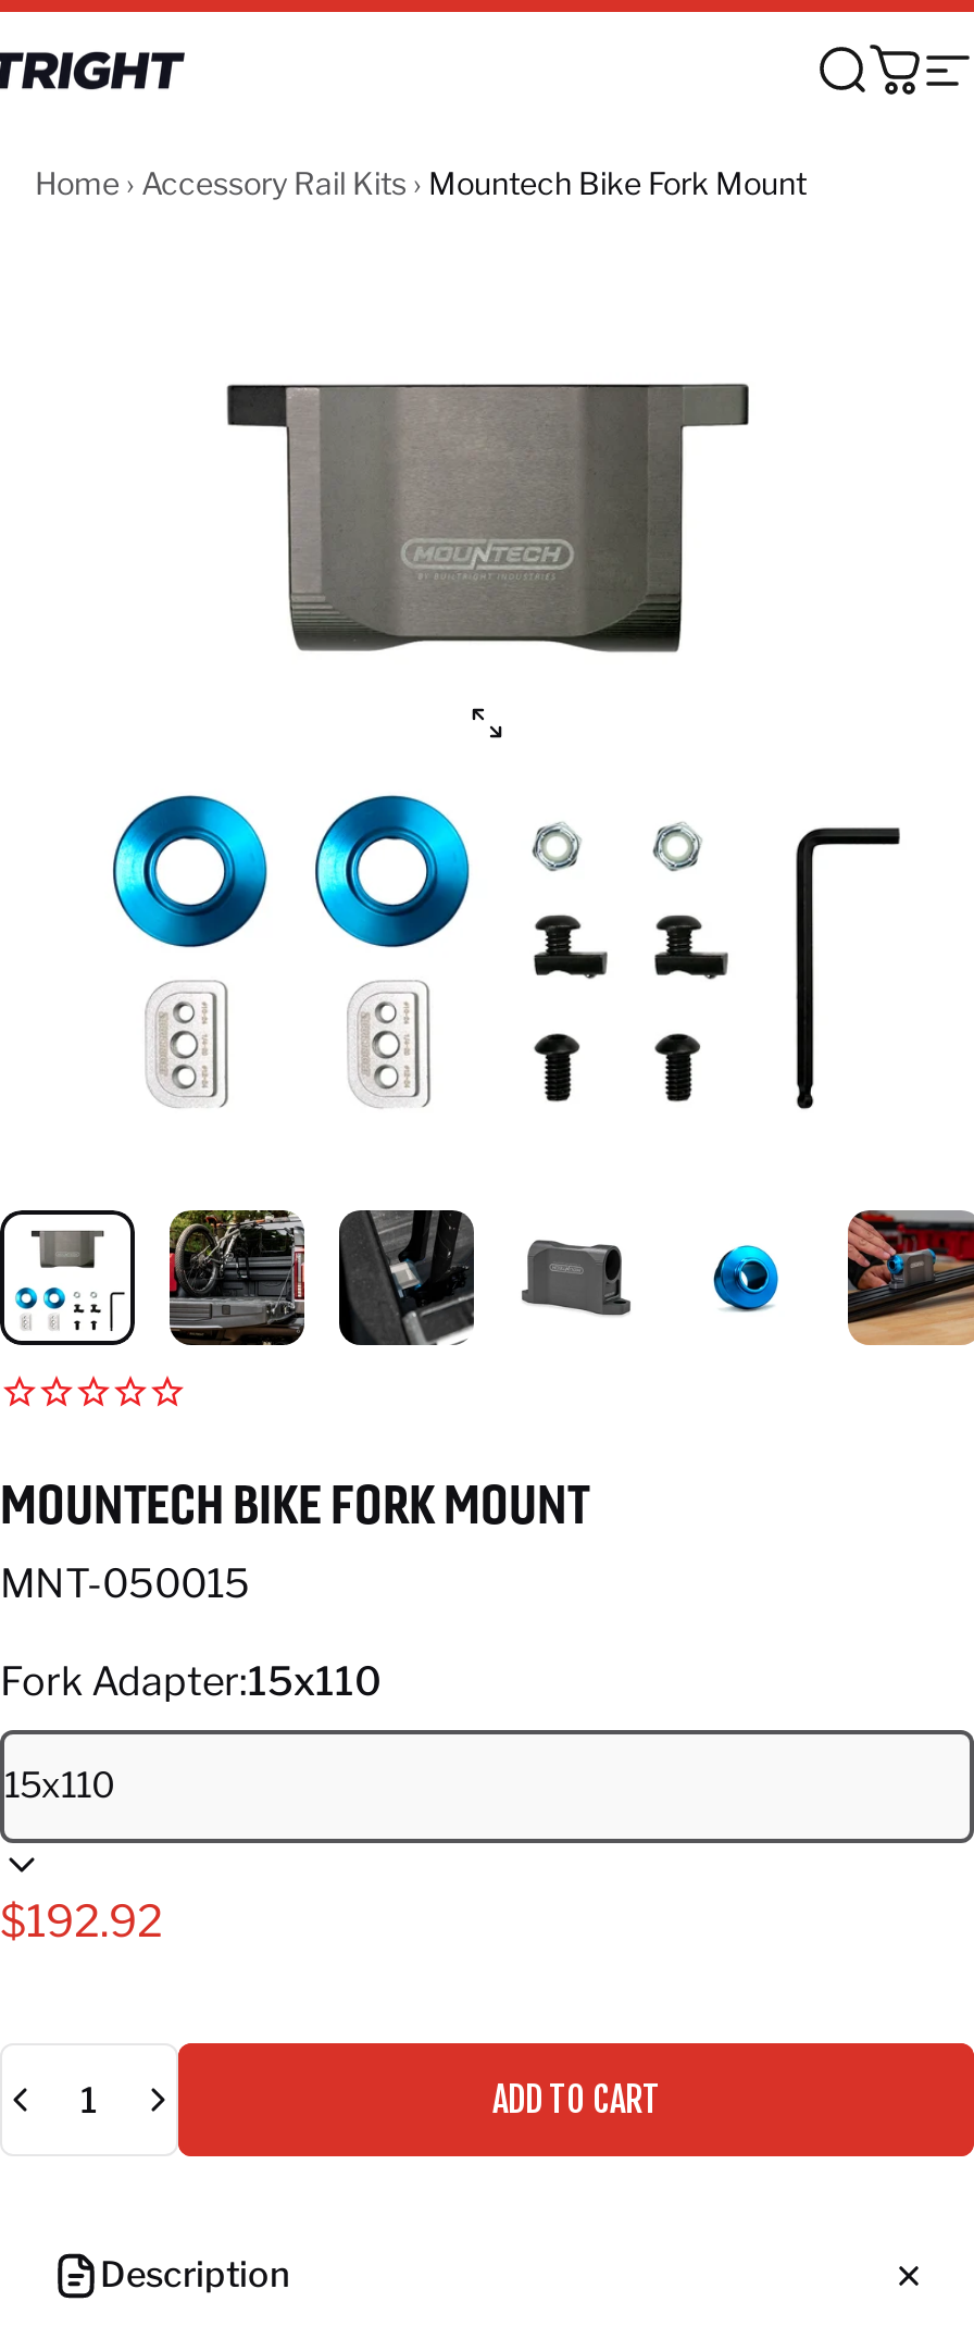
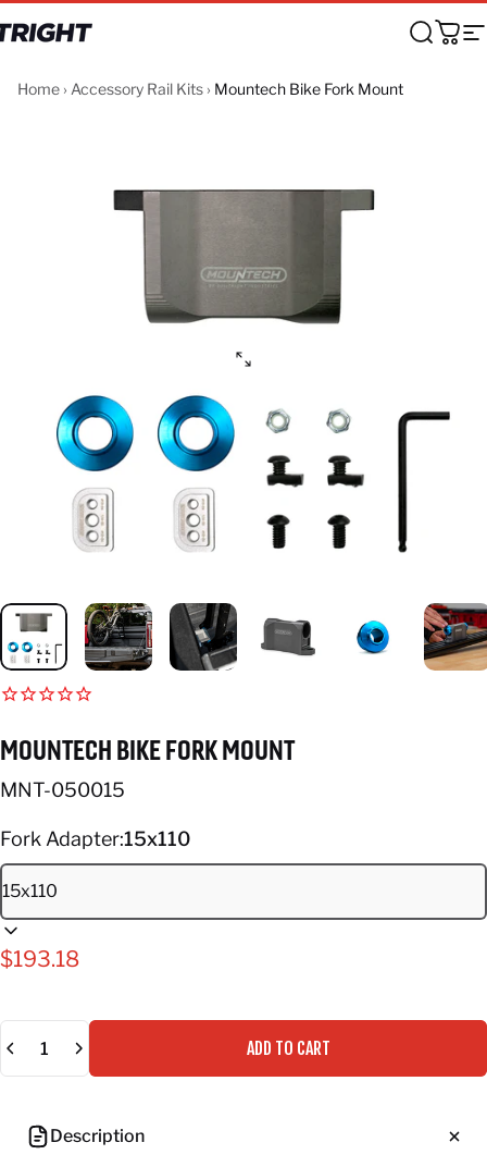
- $192.92
+ $193.18
